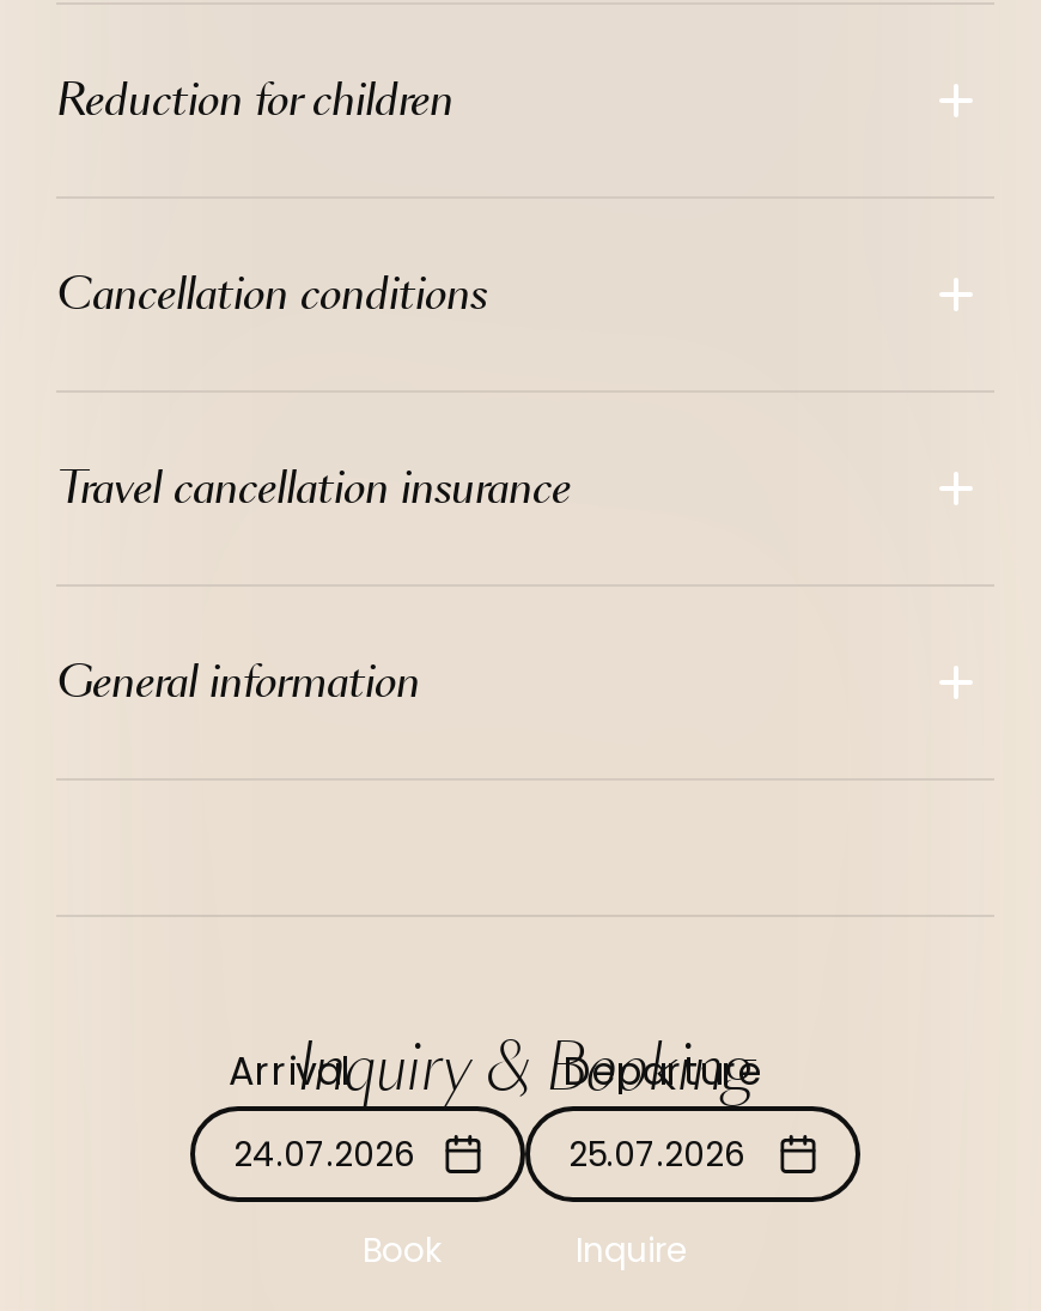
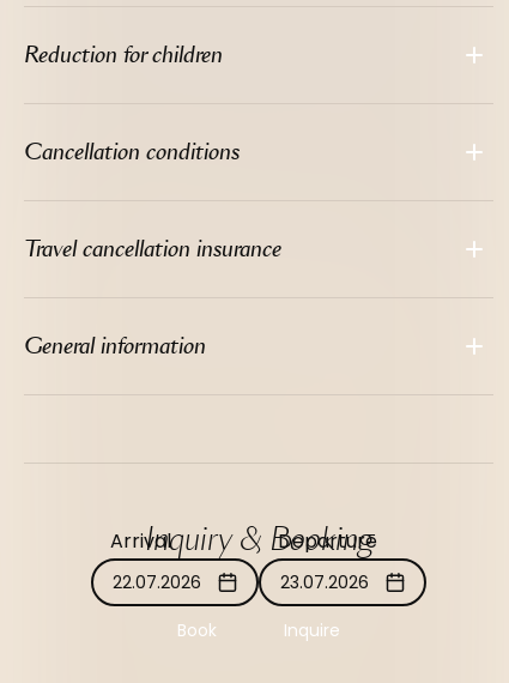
- 24.07.2026
+ 22.07.2026

- 25.07.2026
+ 23.07.2026
